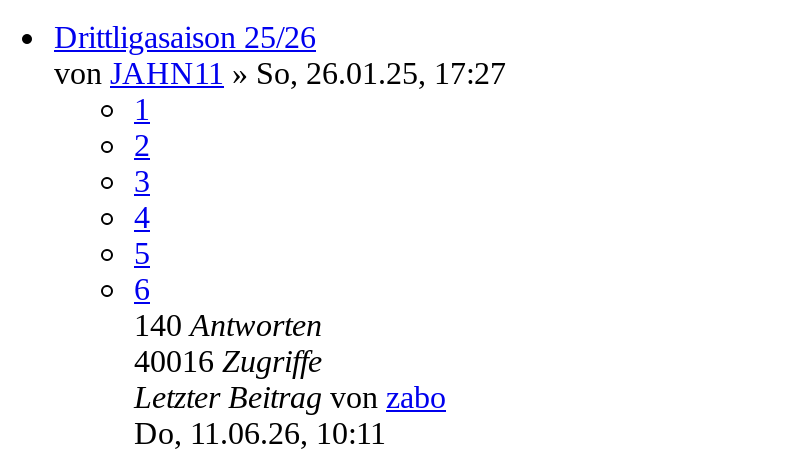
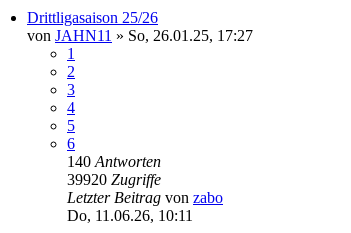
- 40016 Zugriffe
+ 39920 Zugriffe
